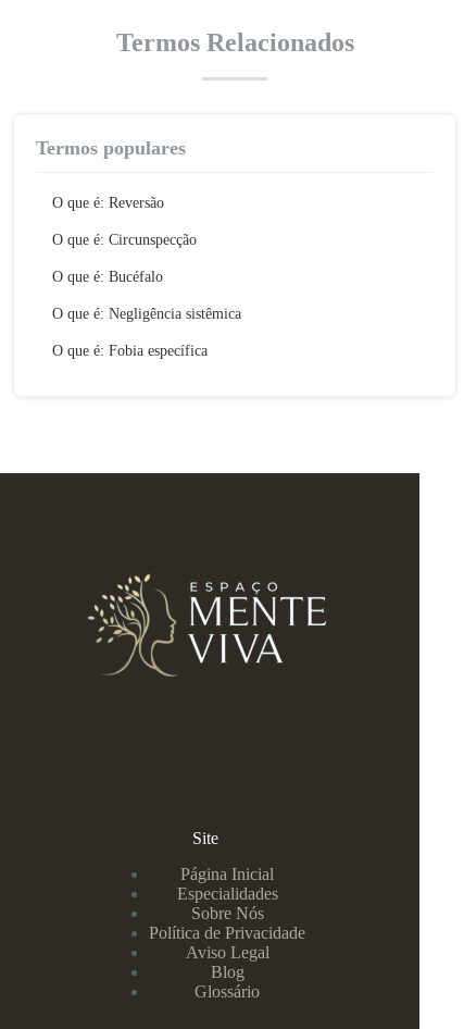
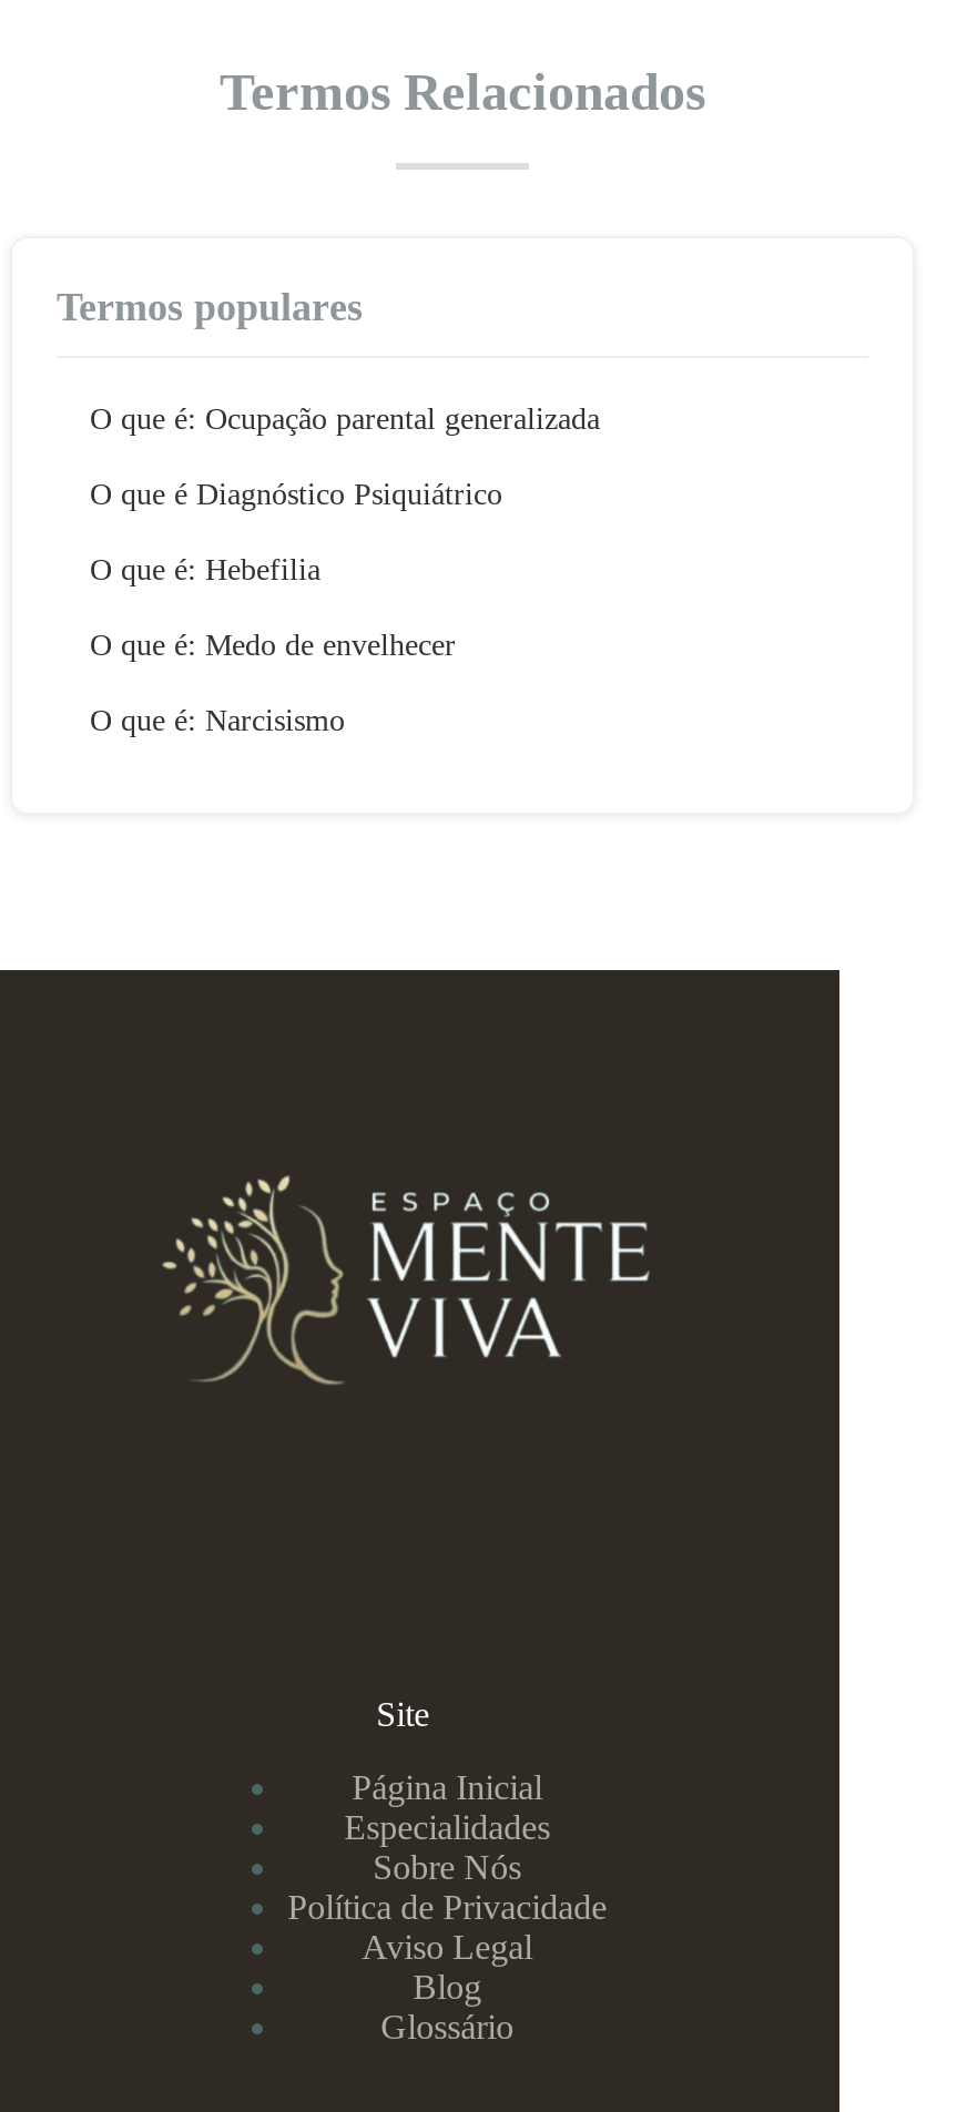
- O que é: Reversão
+ O que é: Ocupação parental generalizada

- O que é: Circunspecção
+ O que é Diagnóstico Psiquiátrico

- O que é: Bucéfalo
+ O que é: Hebefilia

- O que é: Negligência sistêmica
+ O que é: Medo de envelhecer

- O que é: Fobia específica
+ O que é: Narcisismo
